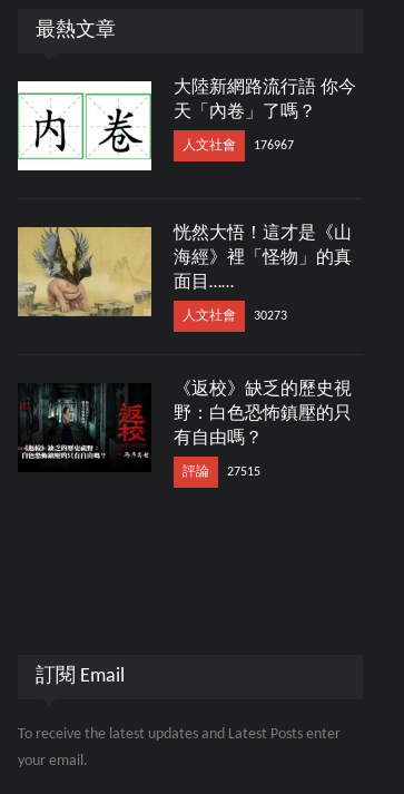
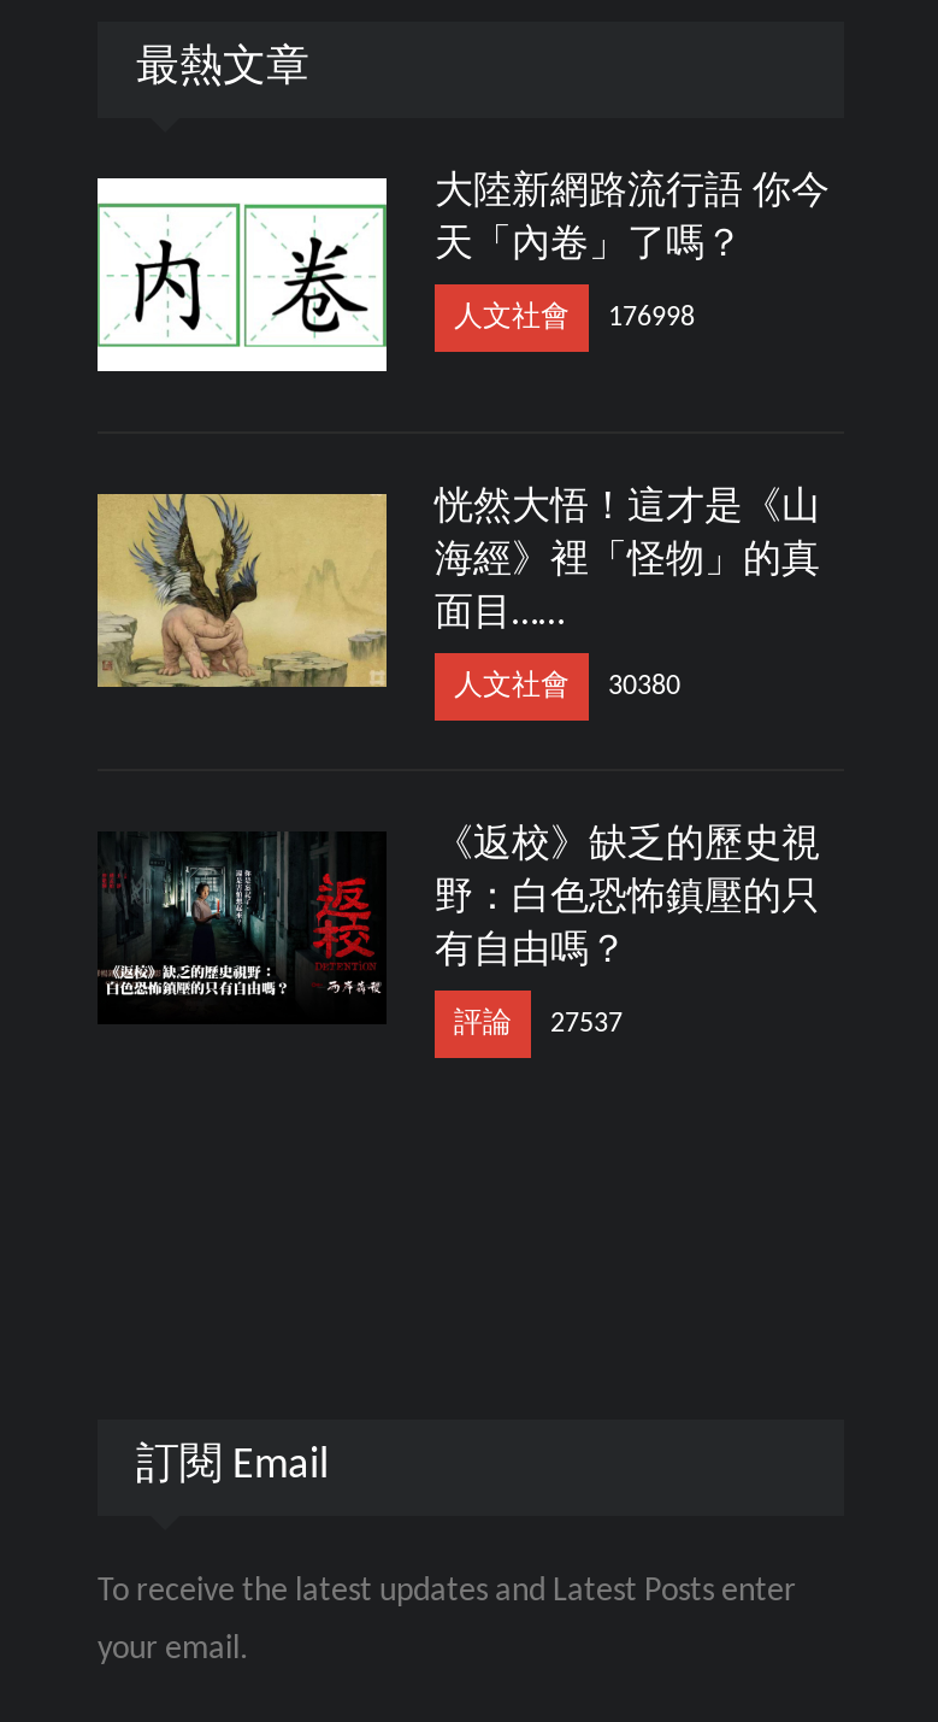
- 人文社會 176967
+ 人文社會 176998

- 人文社會 30273
+ 人文社會 30380

- 評論 27515
+ 評論 27537
